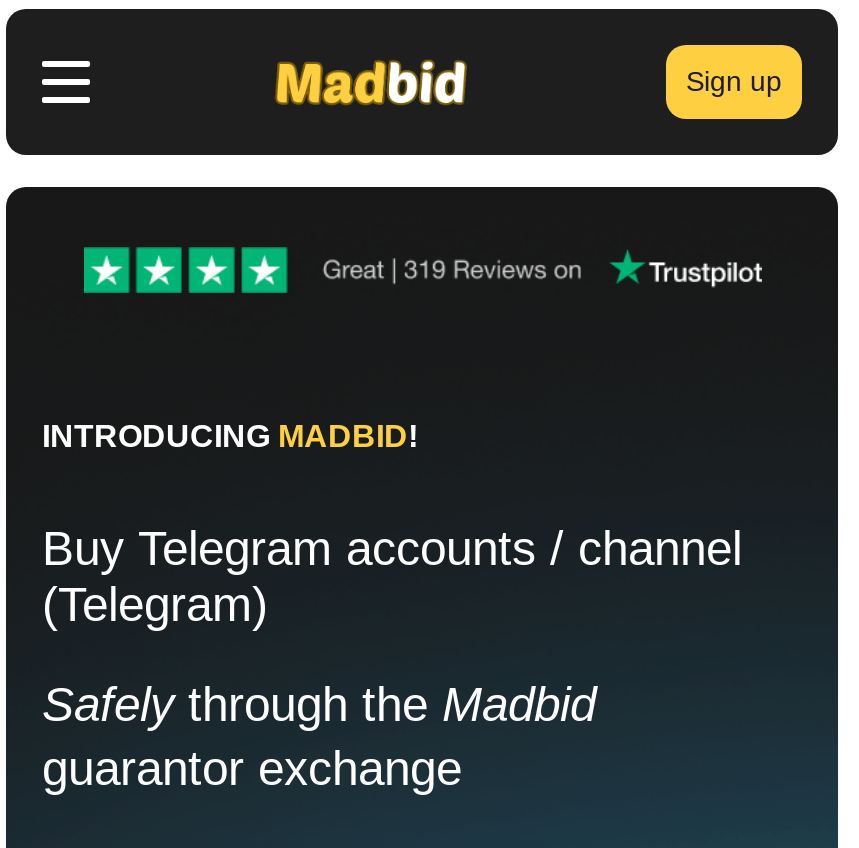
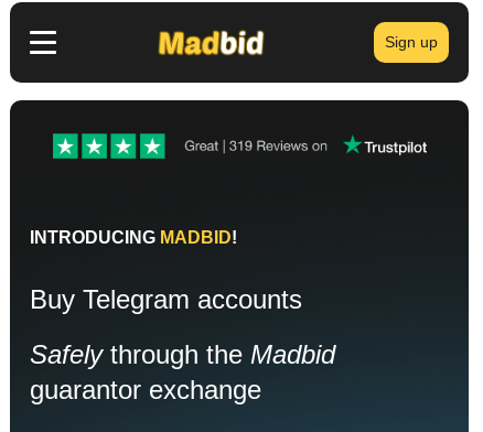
- Buy Telegram accounts / channel
- (Telegram)
+ Buy Telegram accounts
